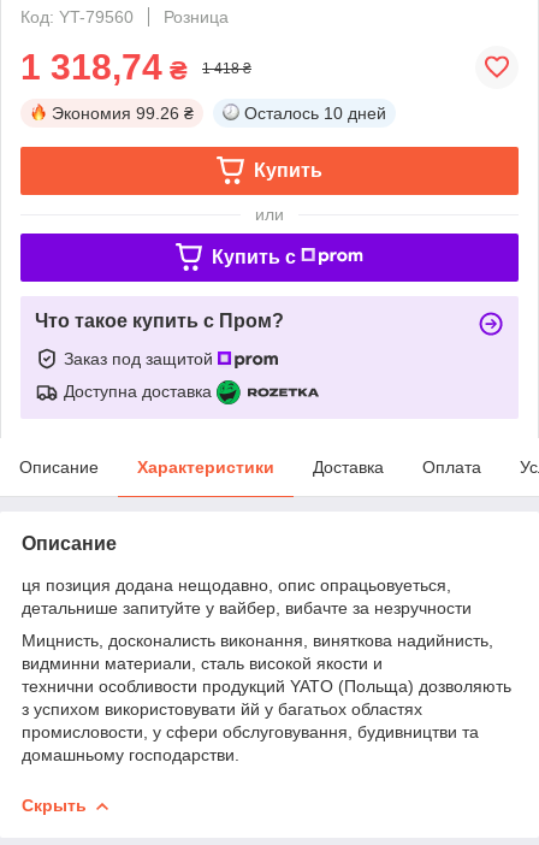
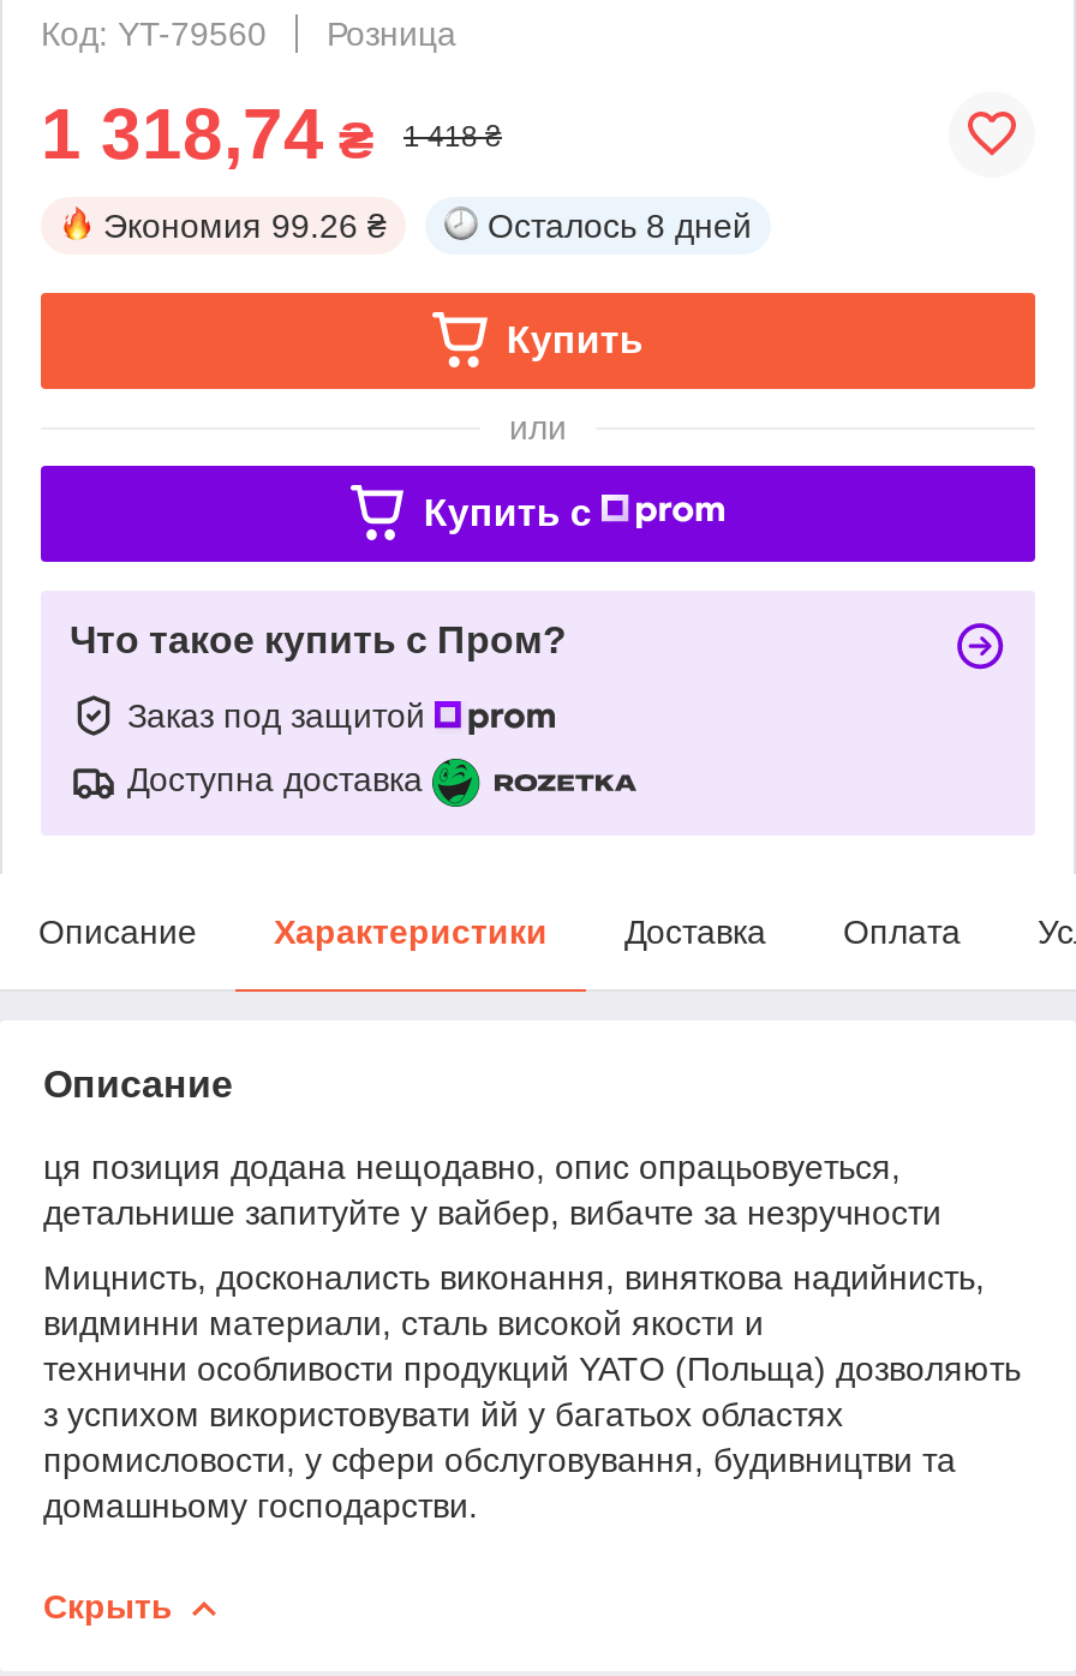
- Осталось 10 дней
+ Осталось 8 дней
